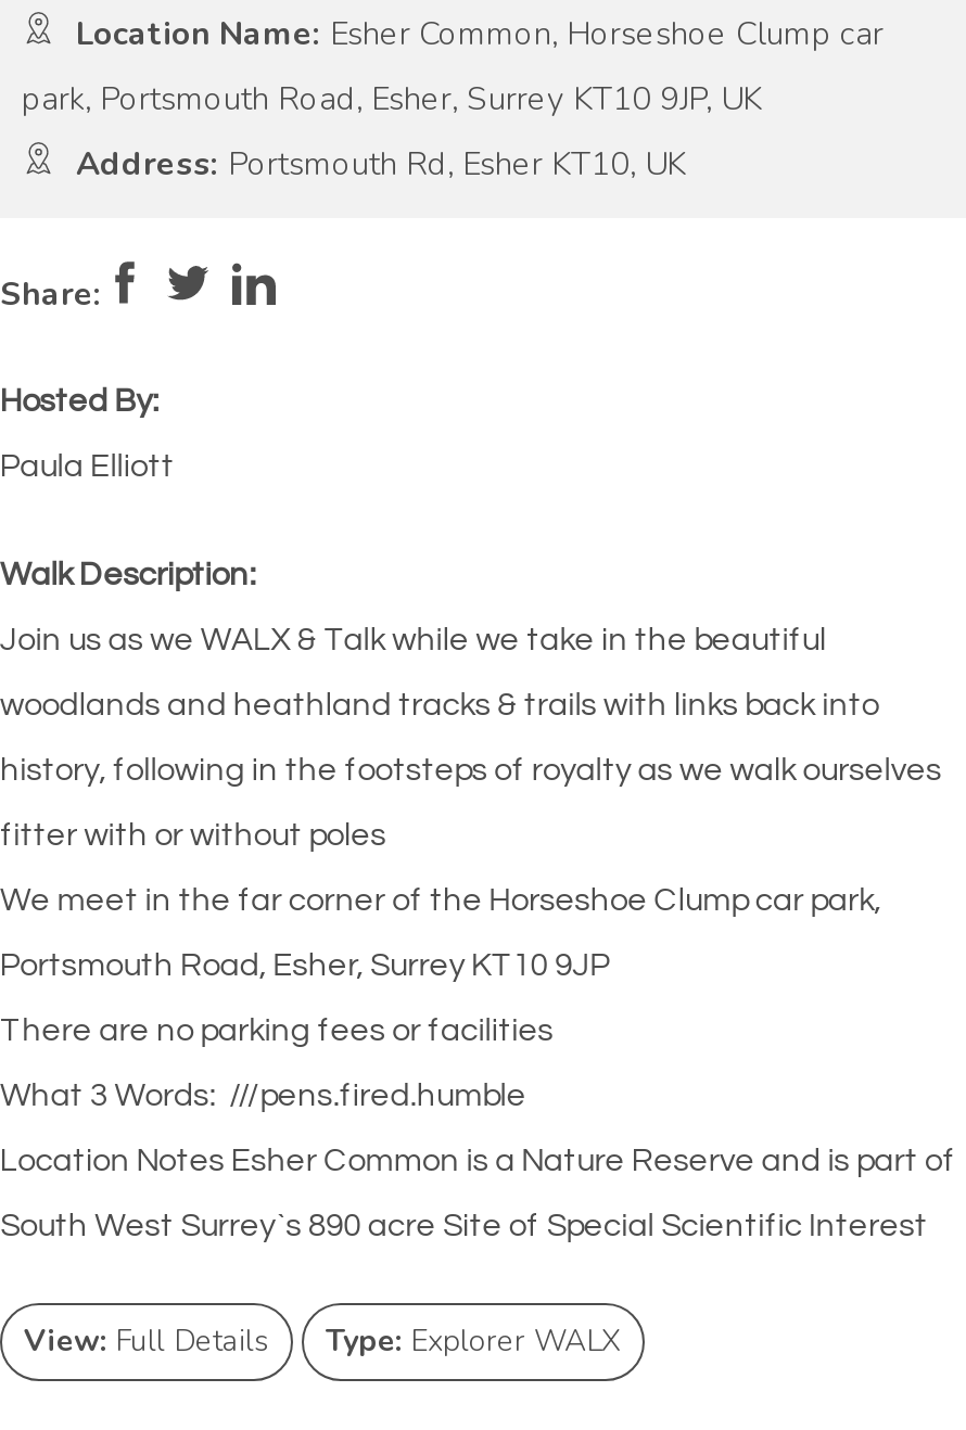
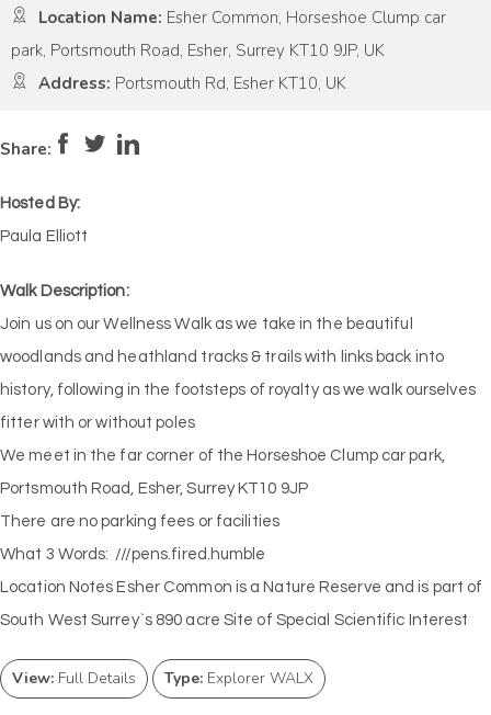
- Join us as we WALX & Talk while we take in the beautiful
+ Join us on our Wellness Walk as we take in the beautiful
